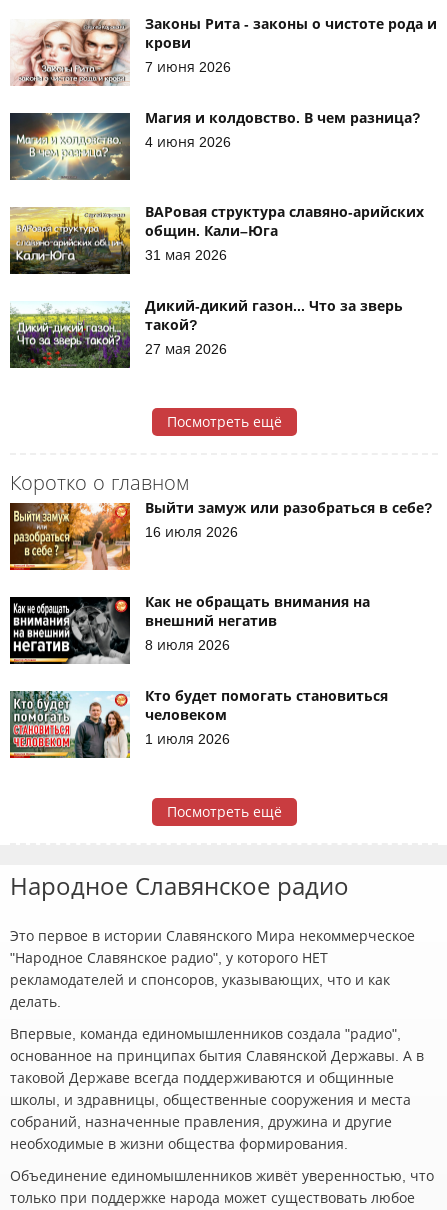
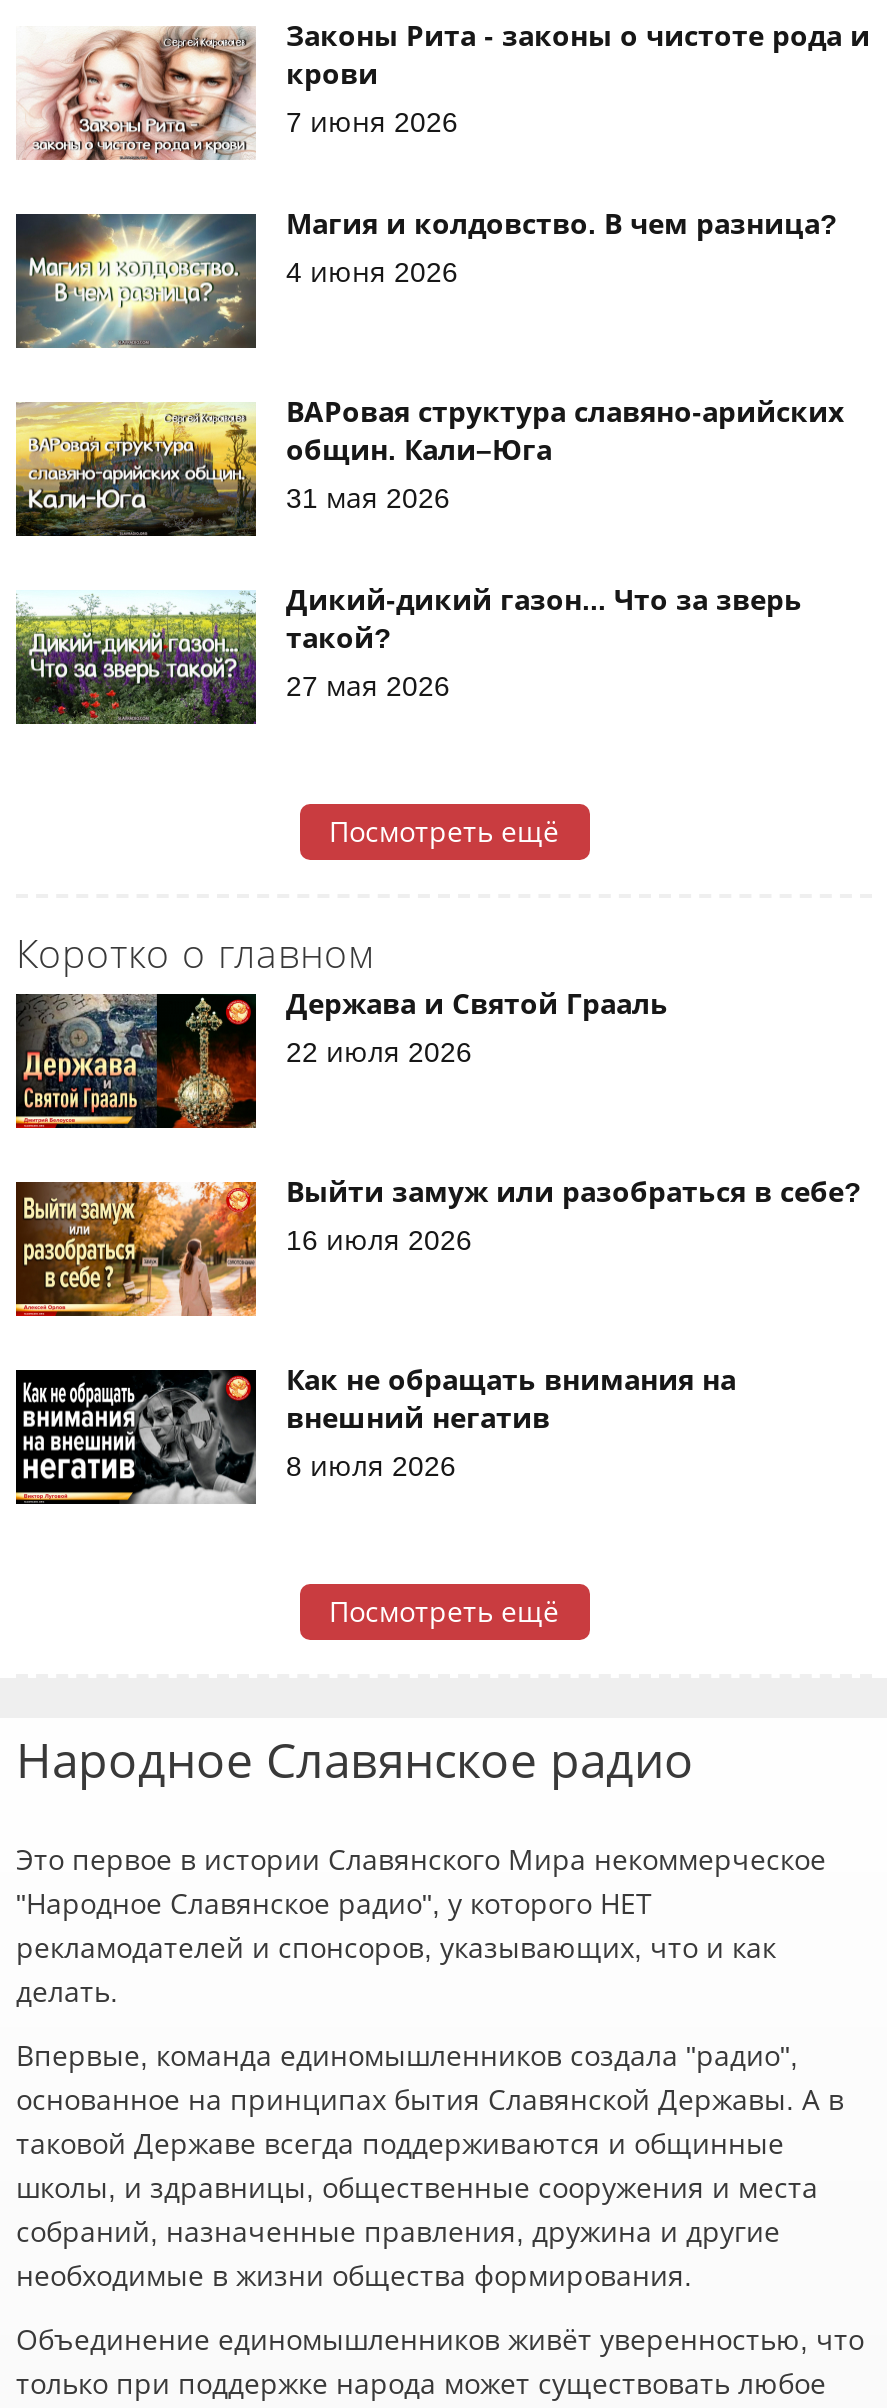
+ [image]
+ Держава и Святой Грааль
+ 22 июля 2026

moved down: [image] | Выйти замуж или разобраться в себе? | 16 июля 2026 | Как не обращать внимания на | внешний негатив | 8 июля 2026

- [image]
- Кто будет помогать становиться
- человеком
- 1 июля 2026
